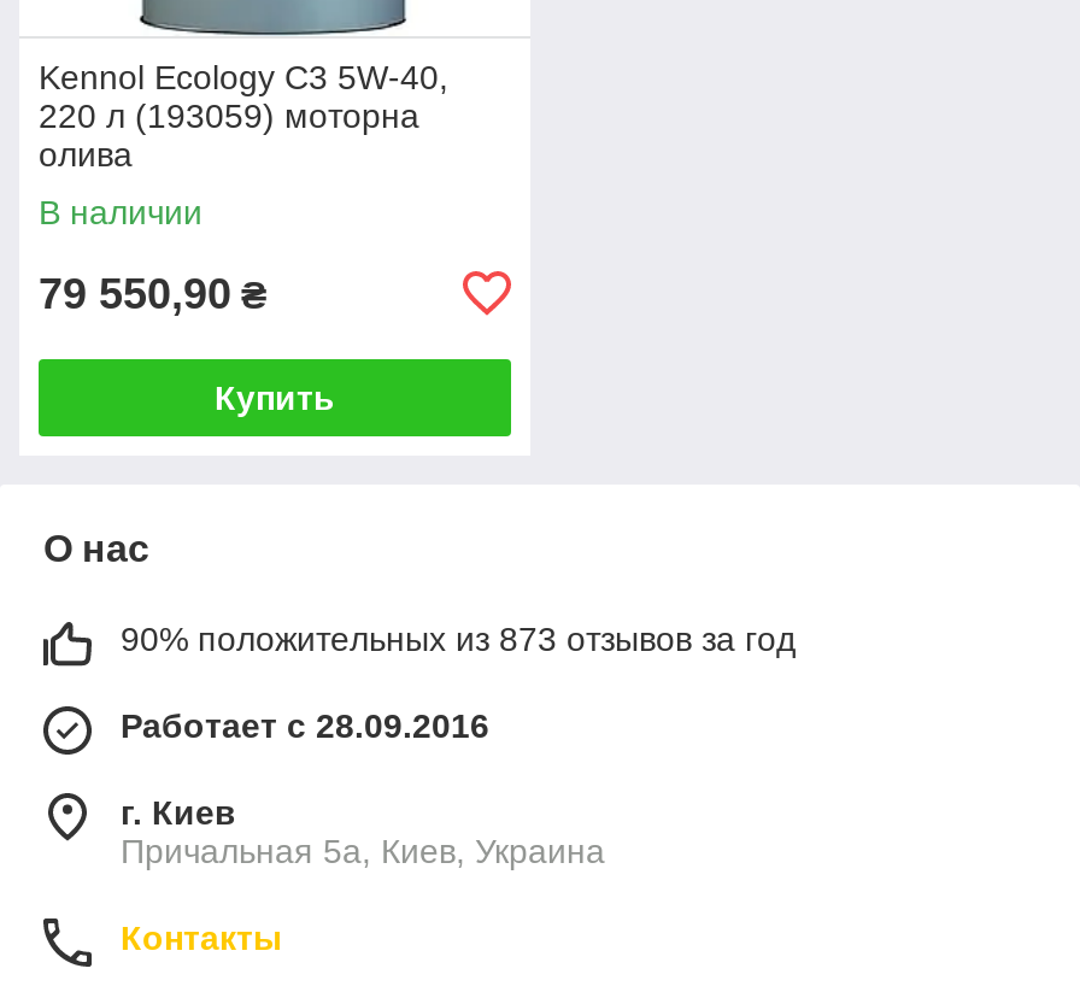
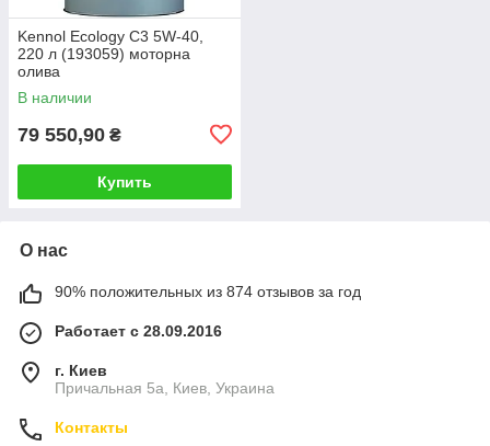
- 90% положительных из 873 отзывов за год
+ 90% положительных из 874 отзывов за год
